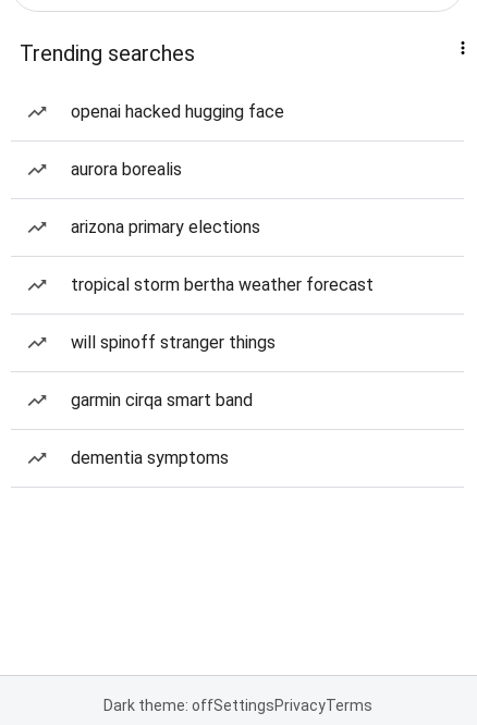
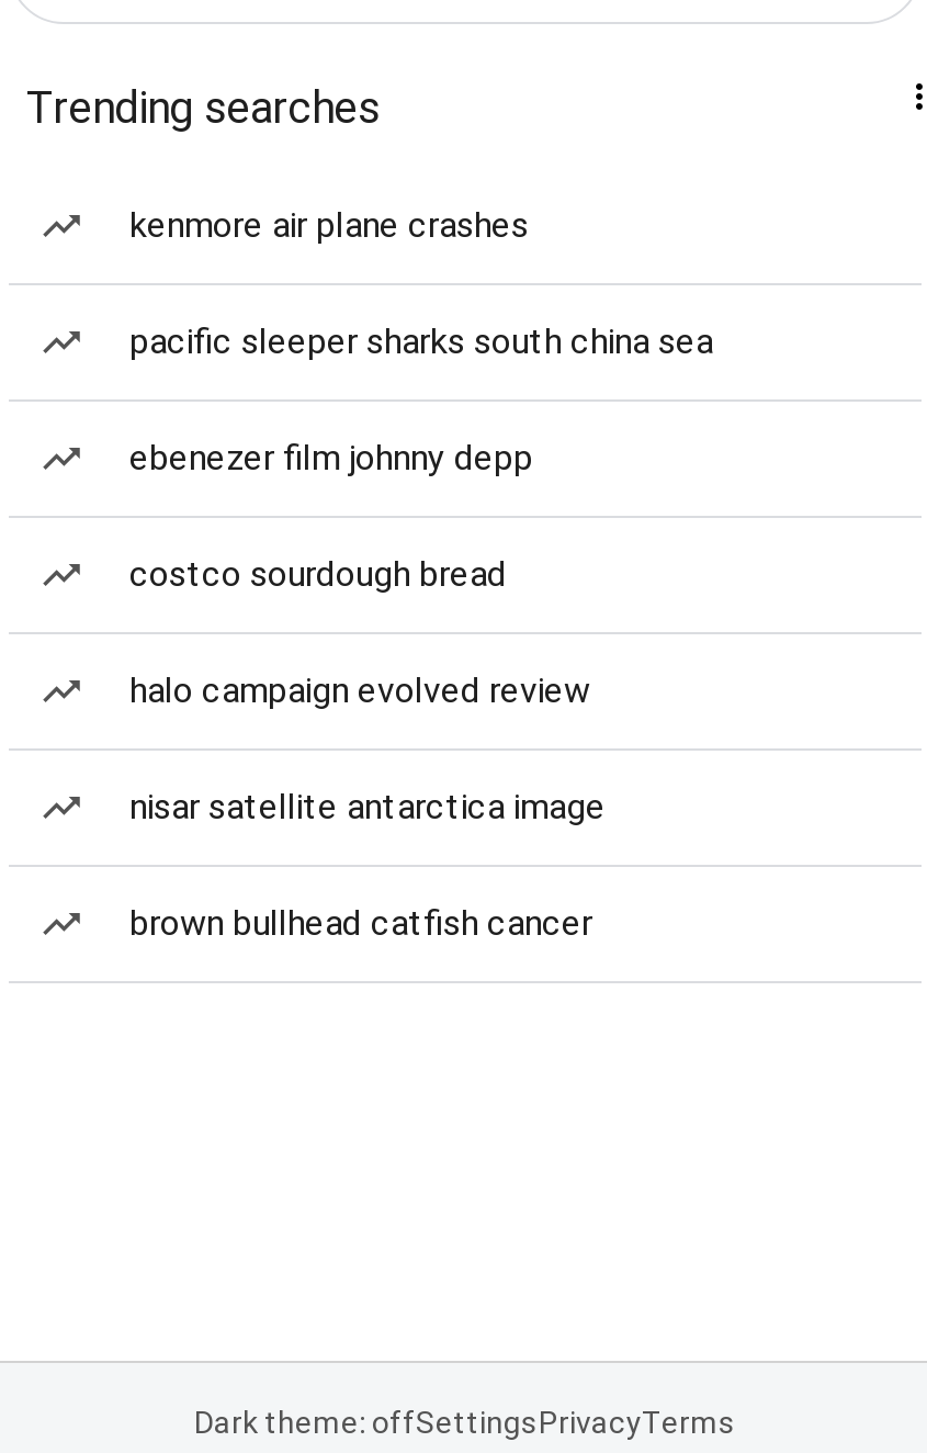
- openai hacked hugging face
+ kenmore air plane crashes

- aurora borealis
+ pacific sleeper sharks south china sea

- arizona primary elections
+ ebenezer film johnny depp

- tropical storm bertha weather forecast
+ costco sourdough bread

- will spinoff stranger things
+ halo campaign evolved review

- garmin cirqa smart band
+ nisar satellite antarctica image

- dementia symptoms
+ brown bullhead catfish cancer
